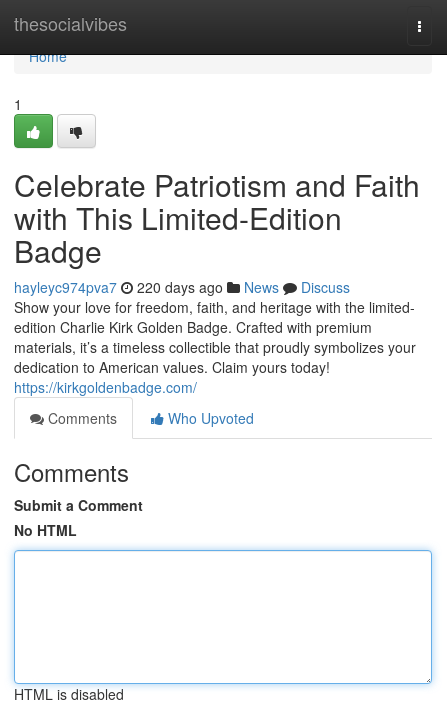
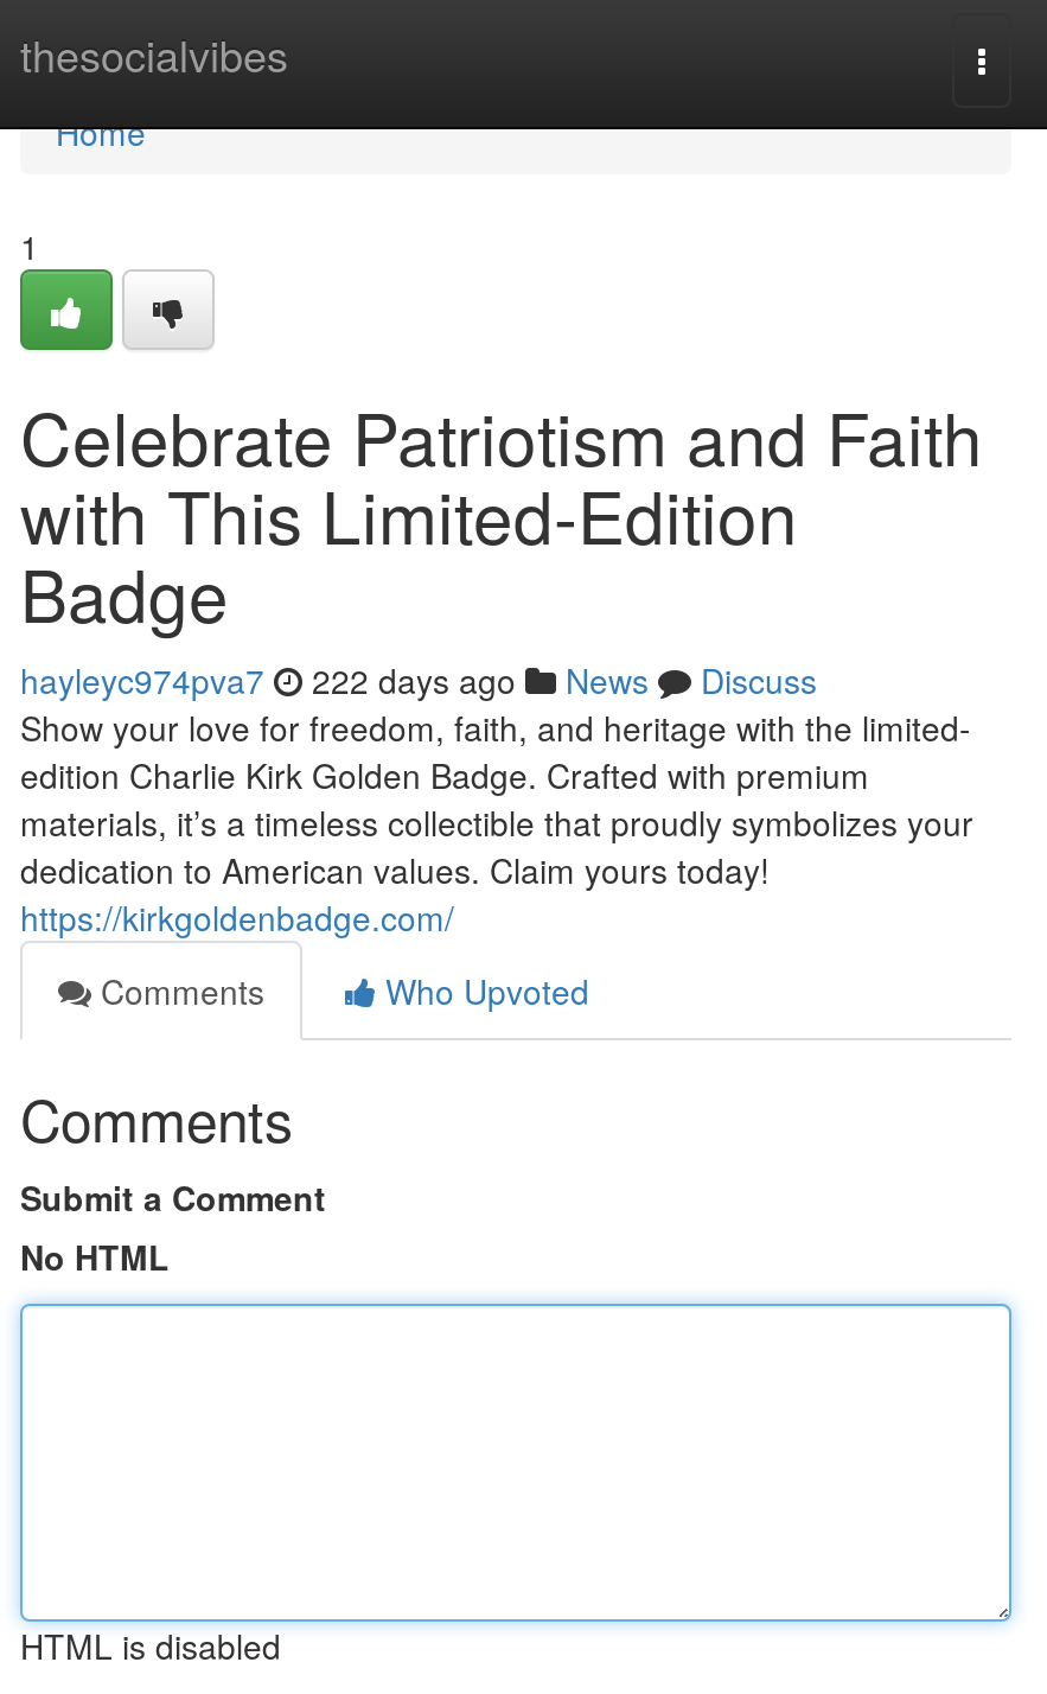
- hayleyc974pva7 220 days ago News Discuss
+ hayleyc974pva7 222 days ago News Discuss
